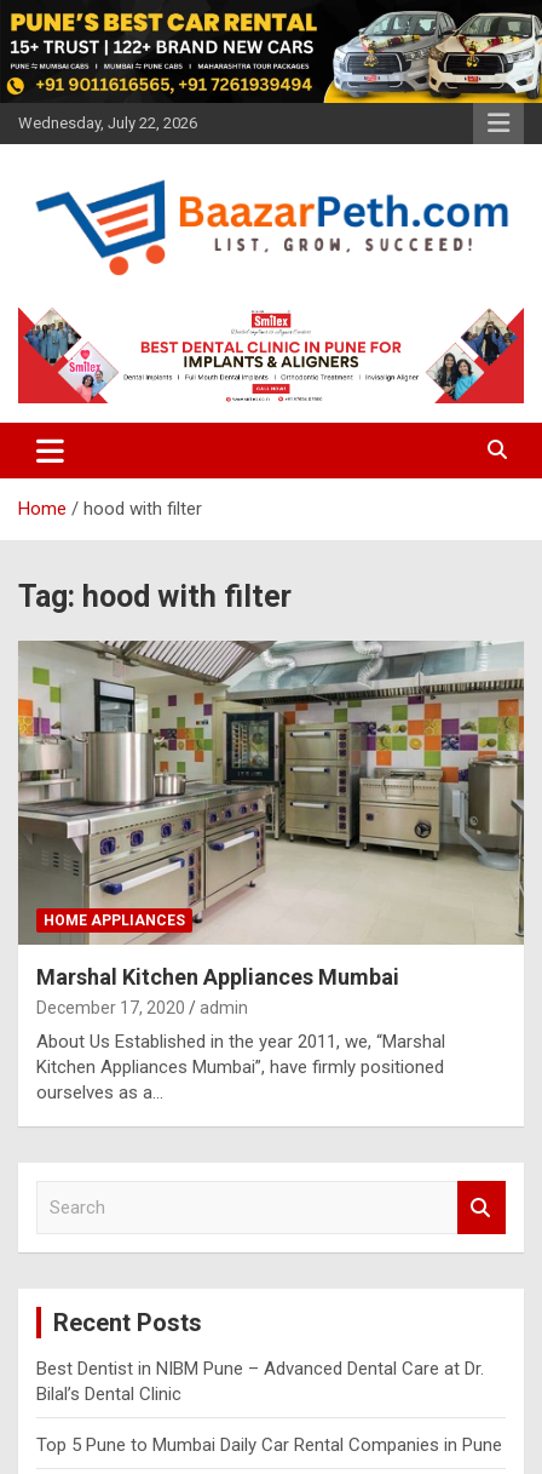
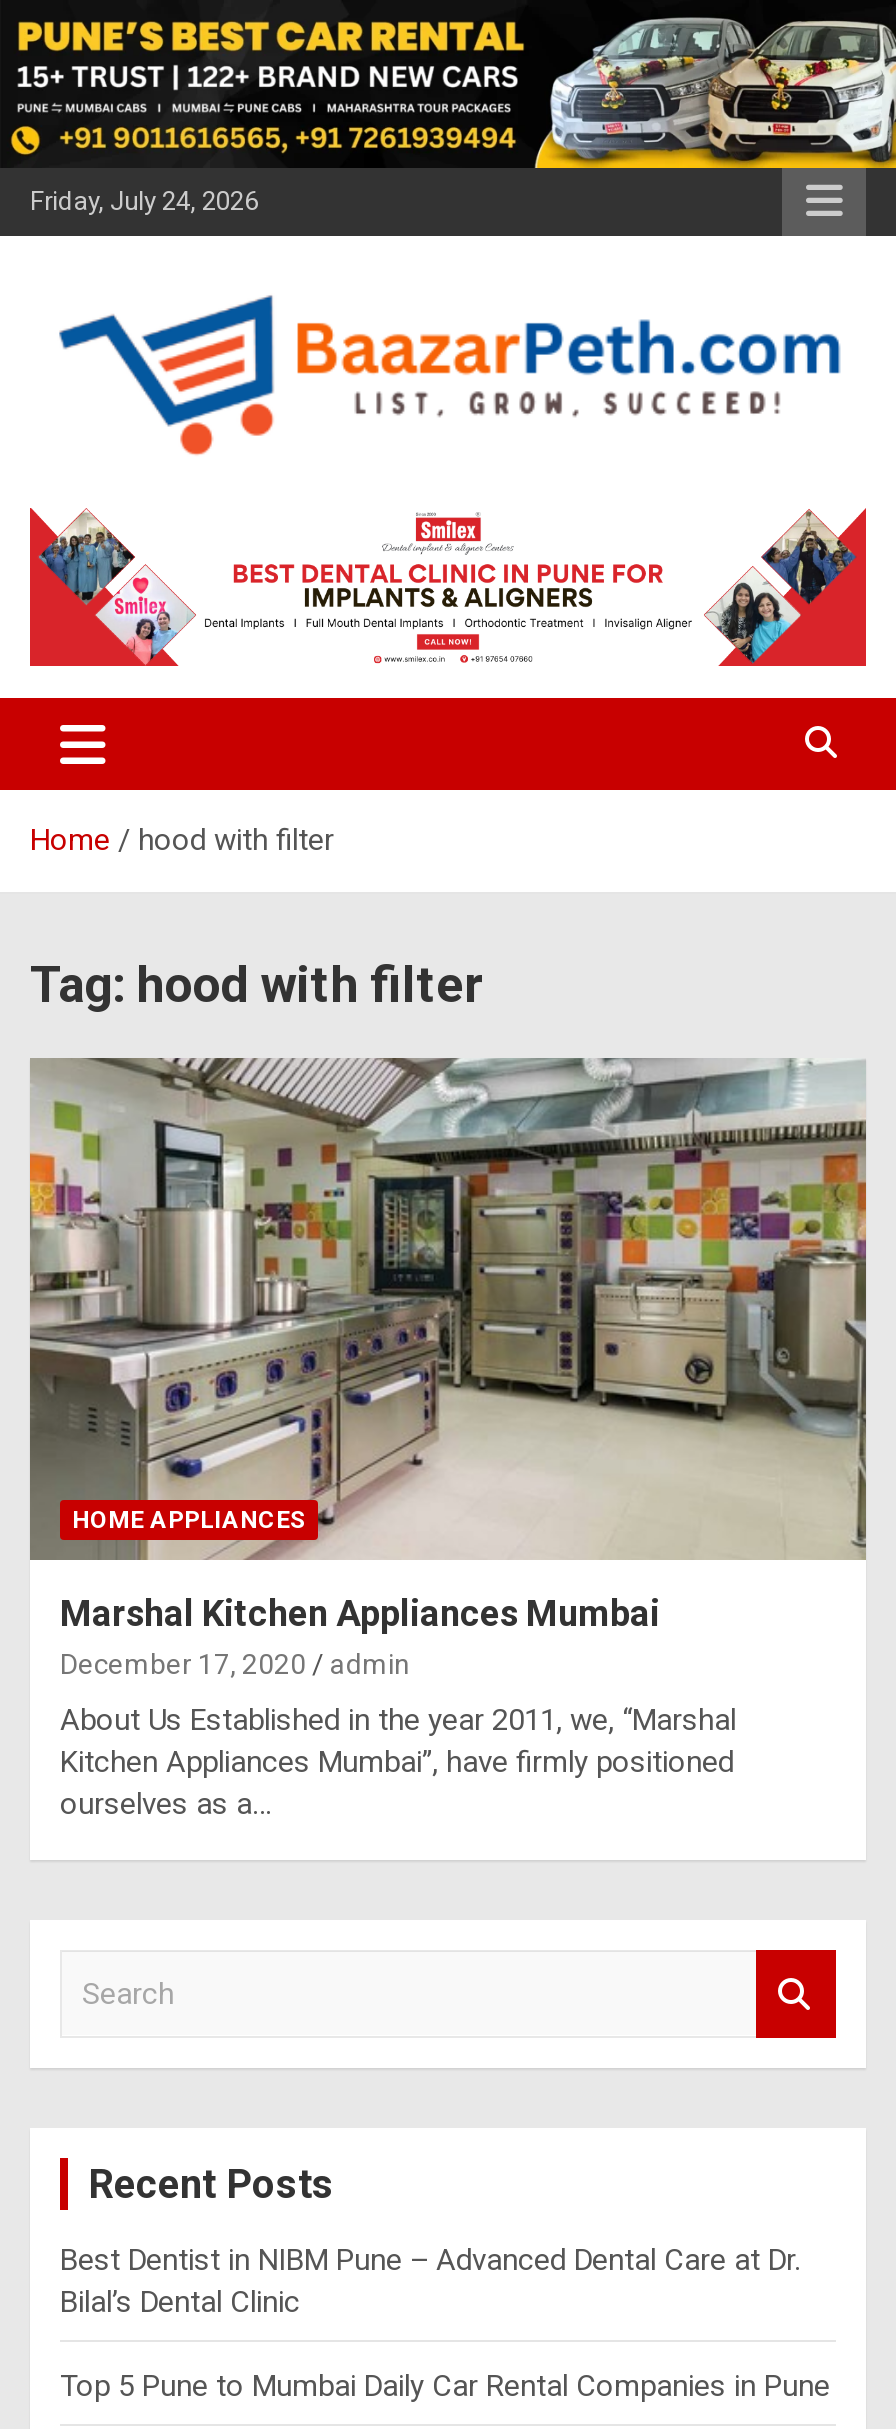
- Wednesday, July 22, 2026
+ Friday, July 24, 2026
